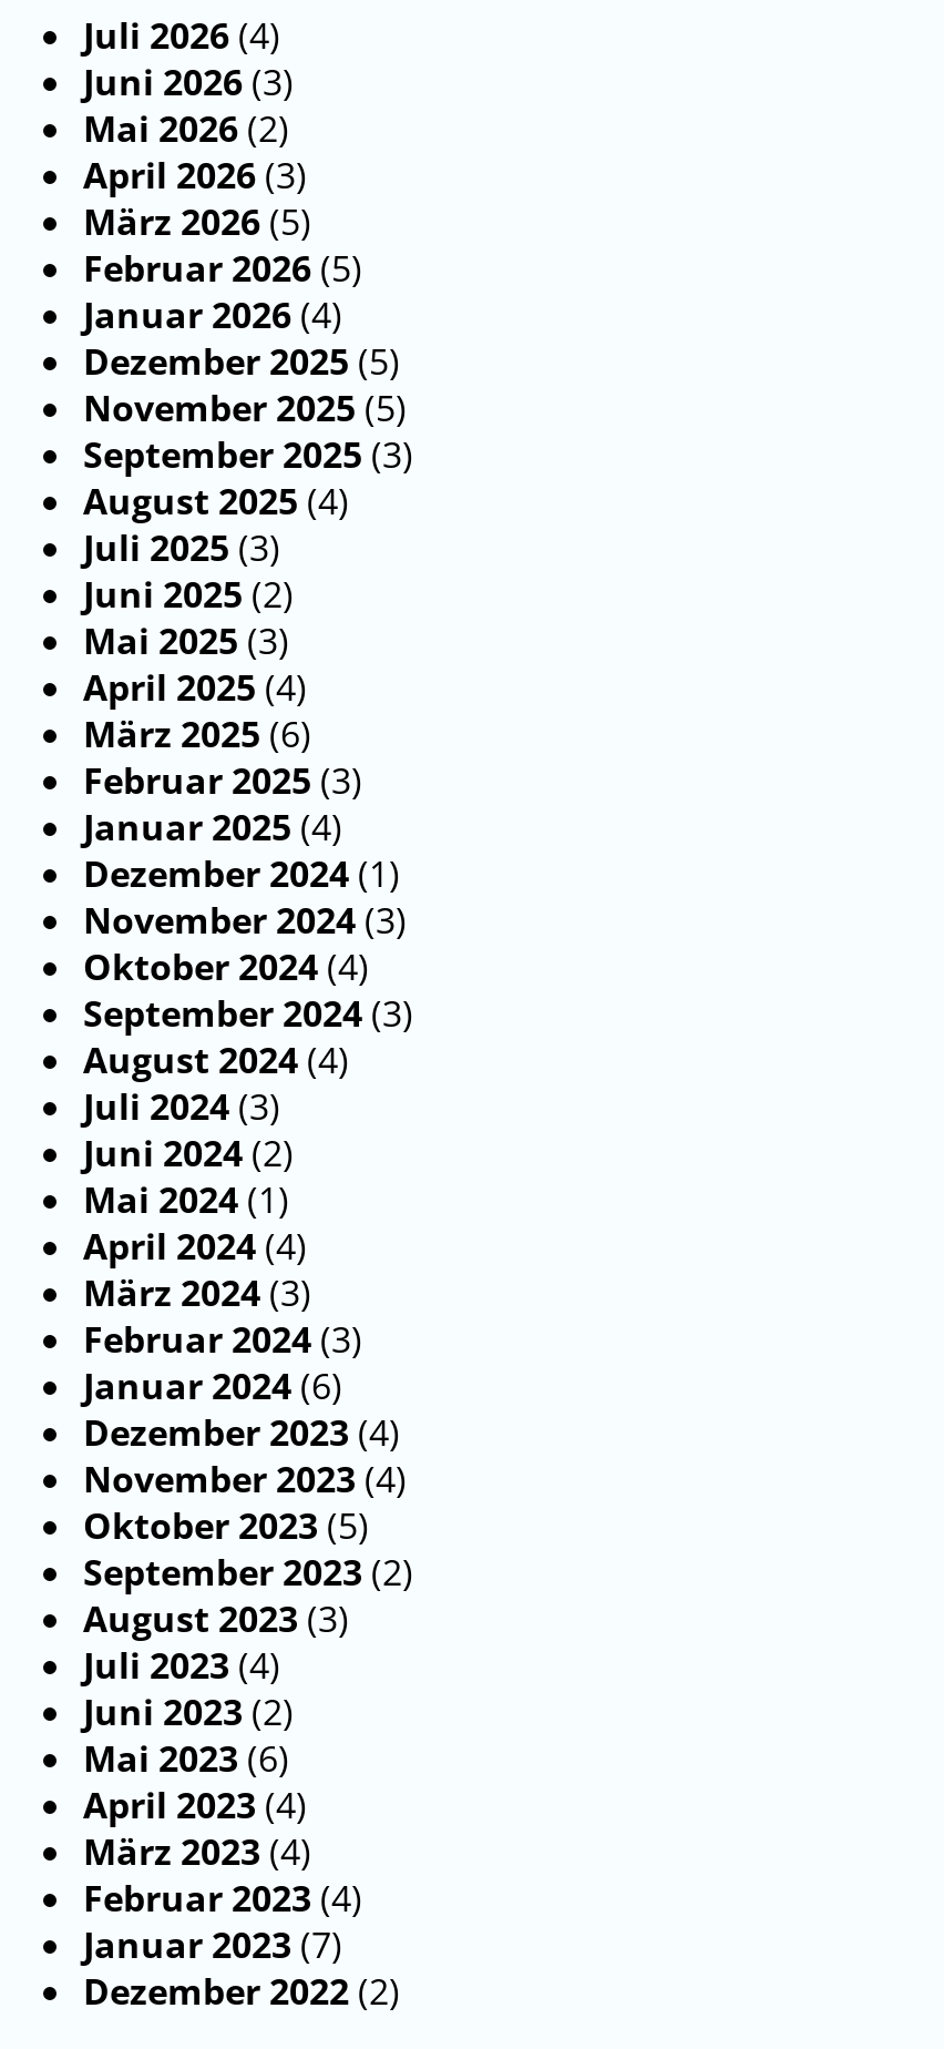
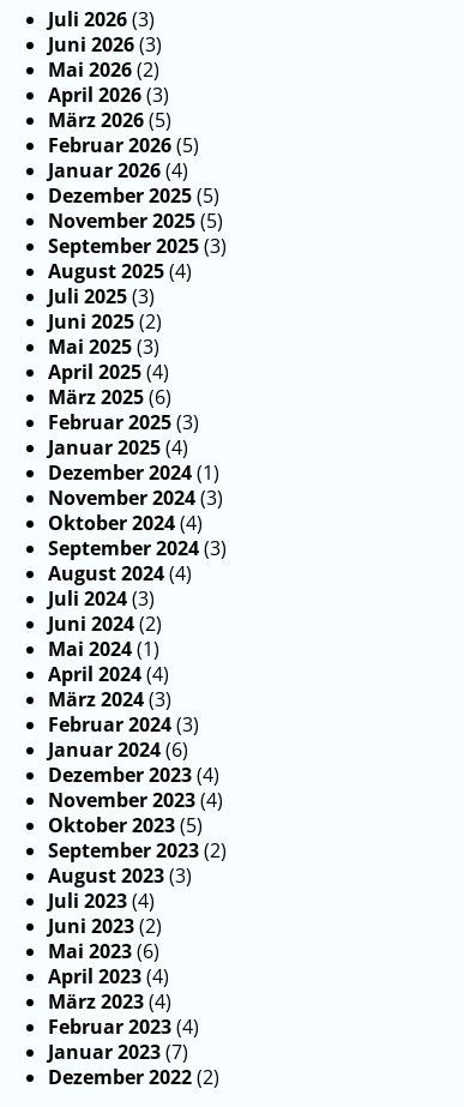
- Juli 2026 (4)
+ Juli 2026 (3)
